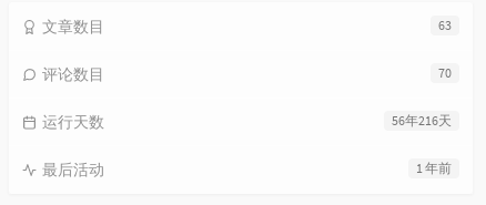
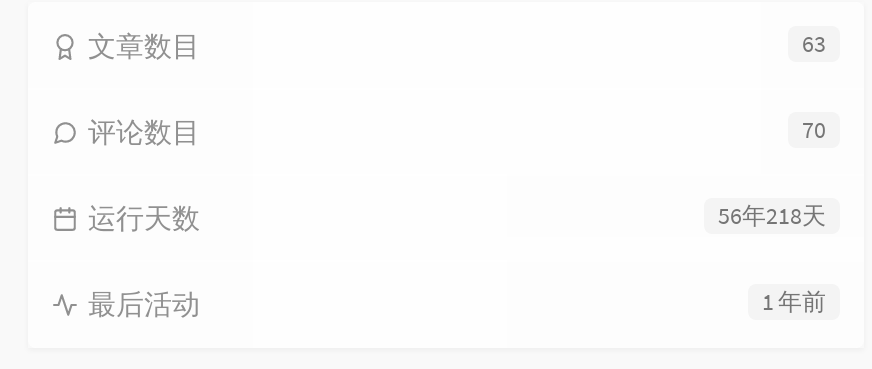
- 56年216天
+ 56年218天
